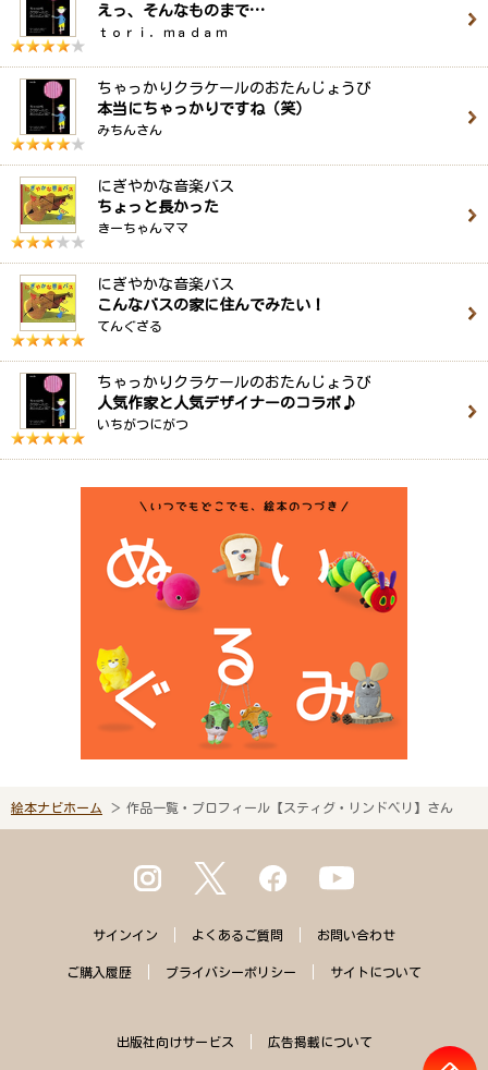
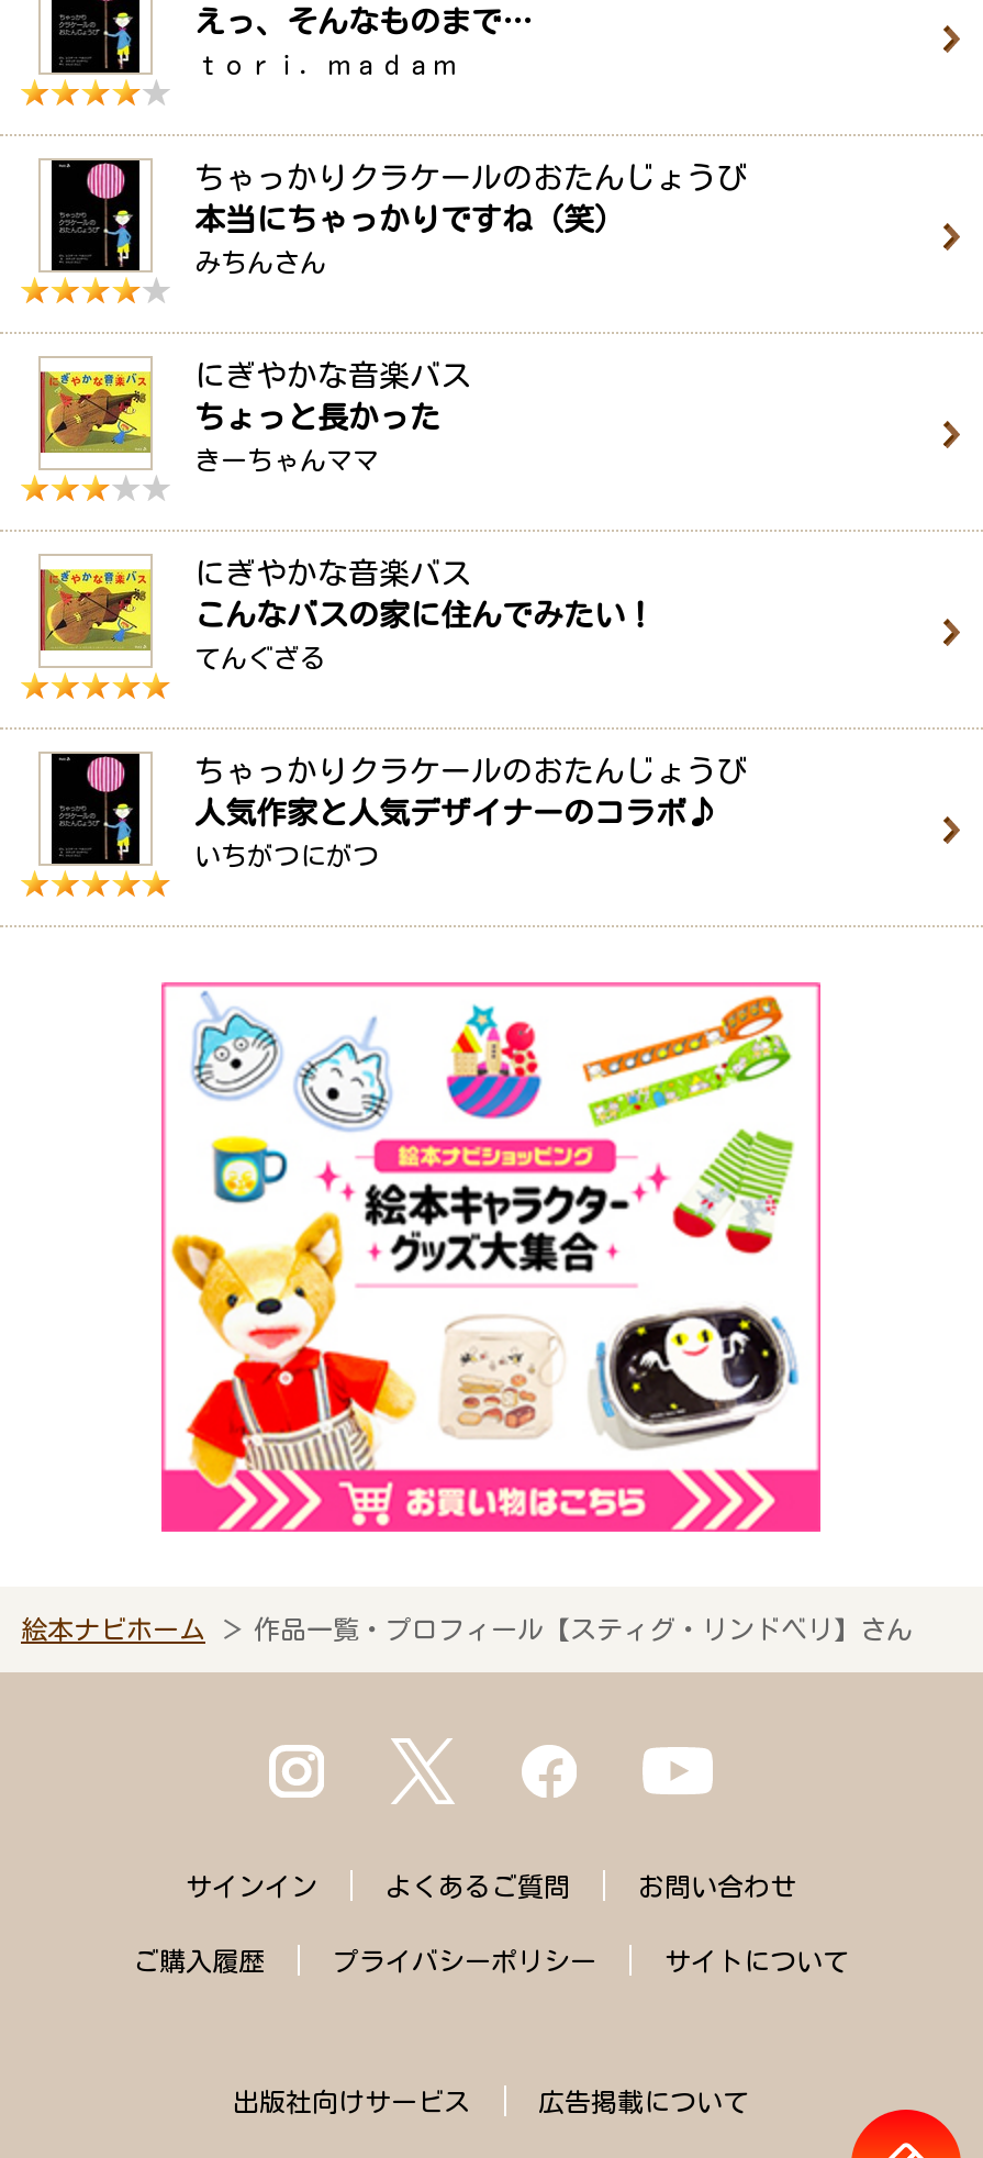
- [image]
+ [image]
